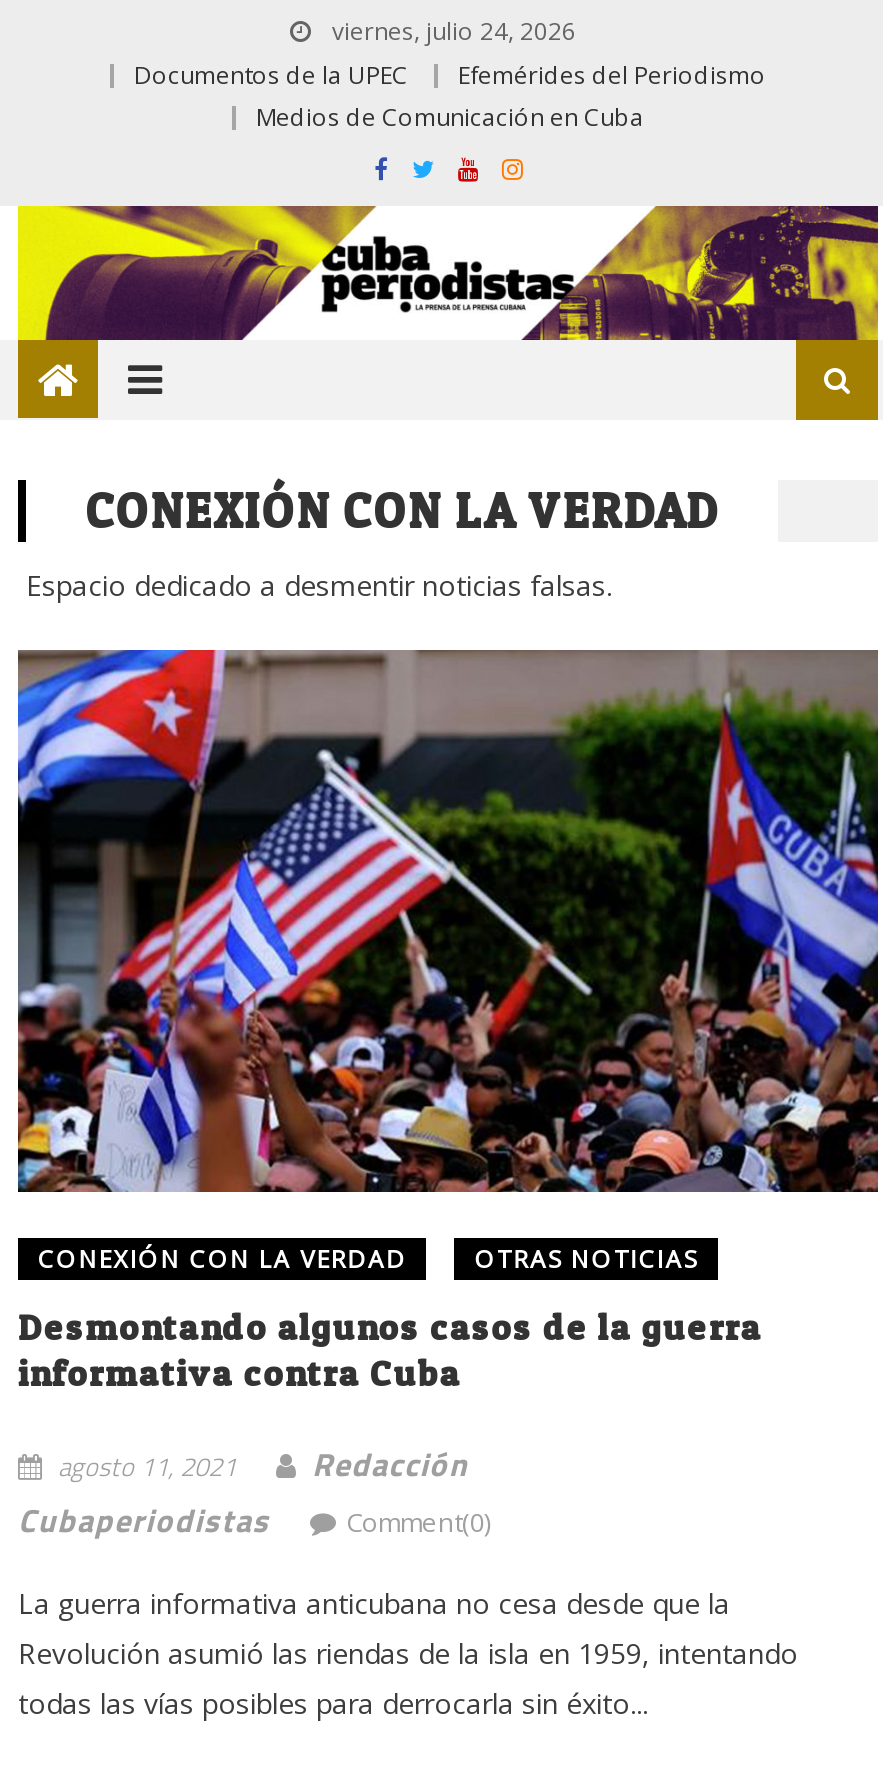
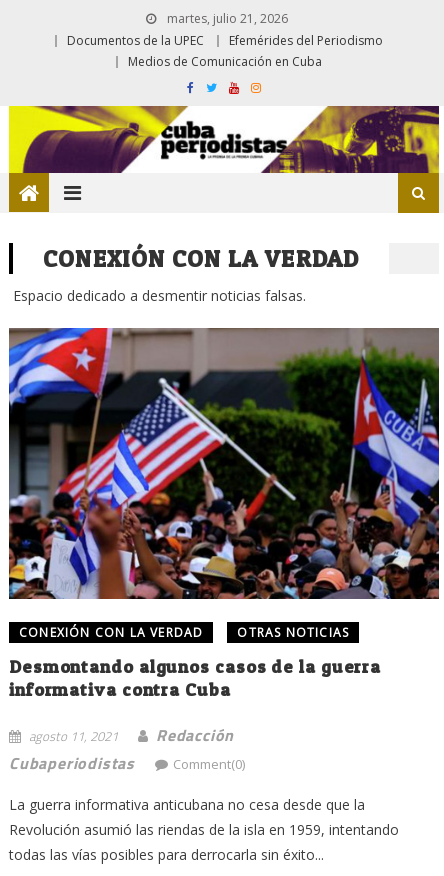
- viernes, julio 24, 2026
+ martes, julio 21, 2026
